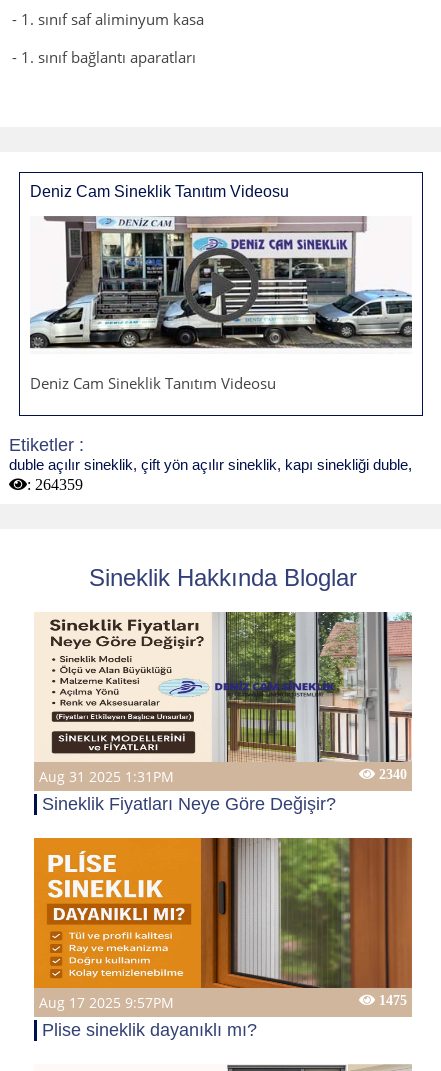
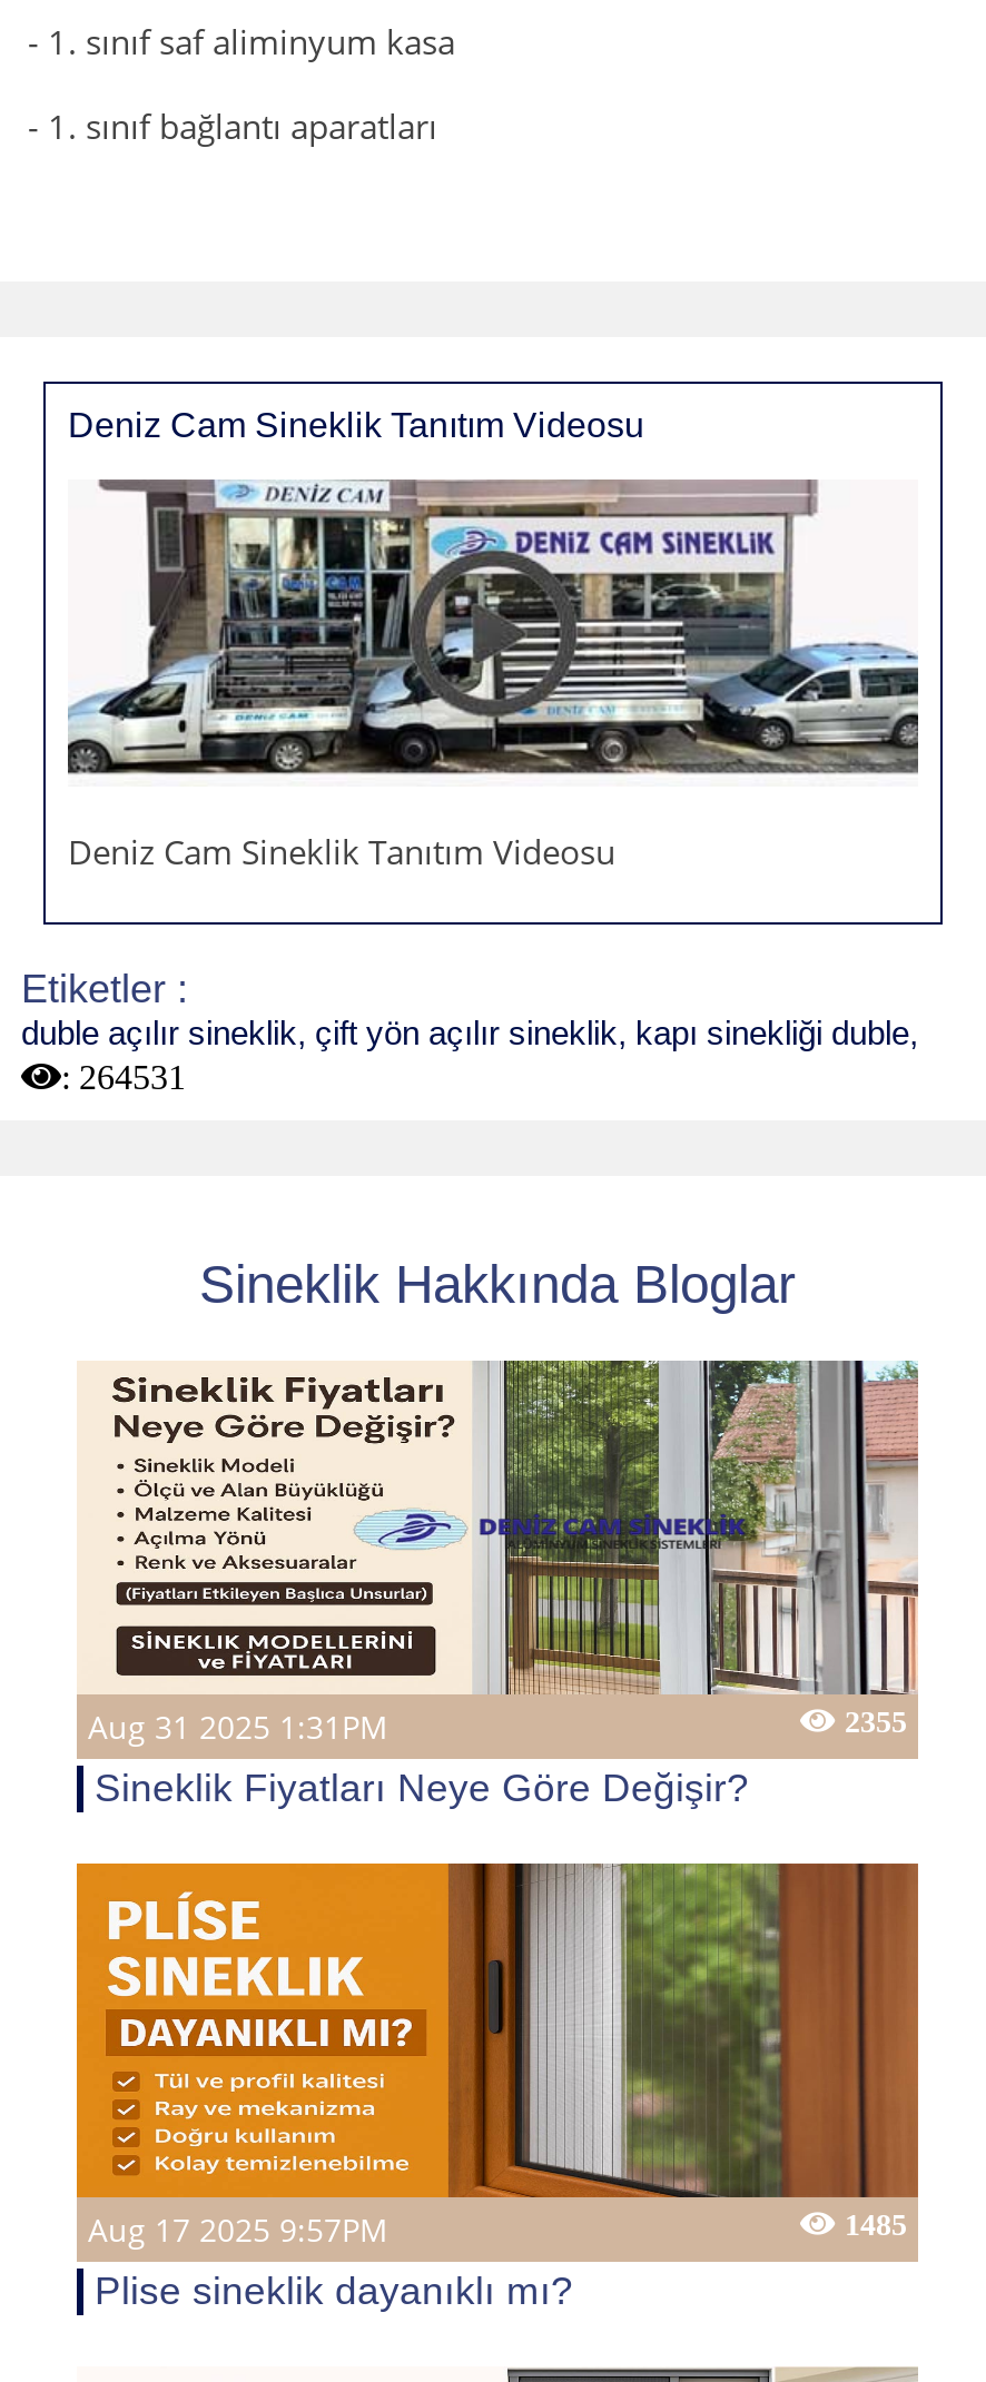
- : 264359
+ : 264531

- 2340
+ 2355

- 1475
+ 1485
